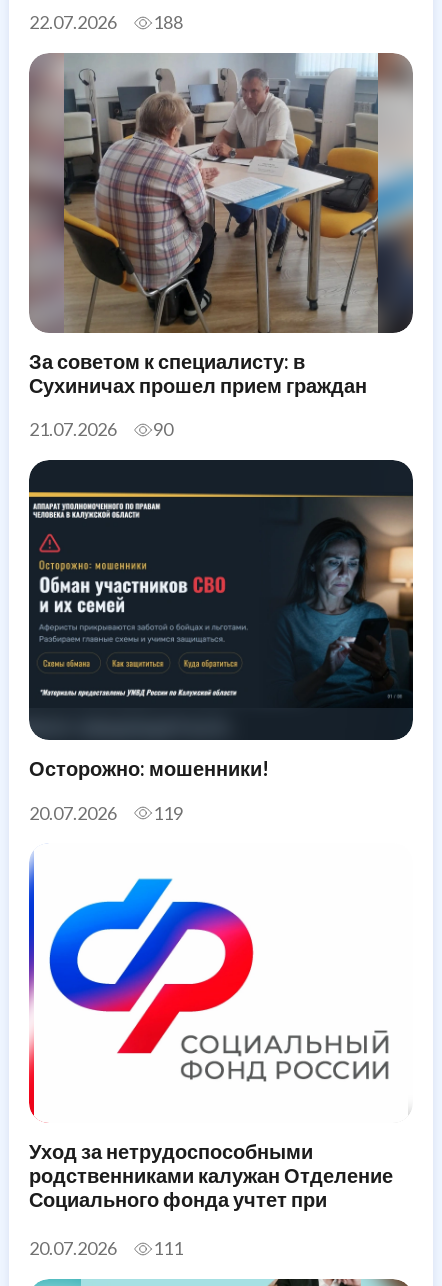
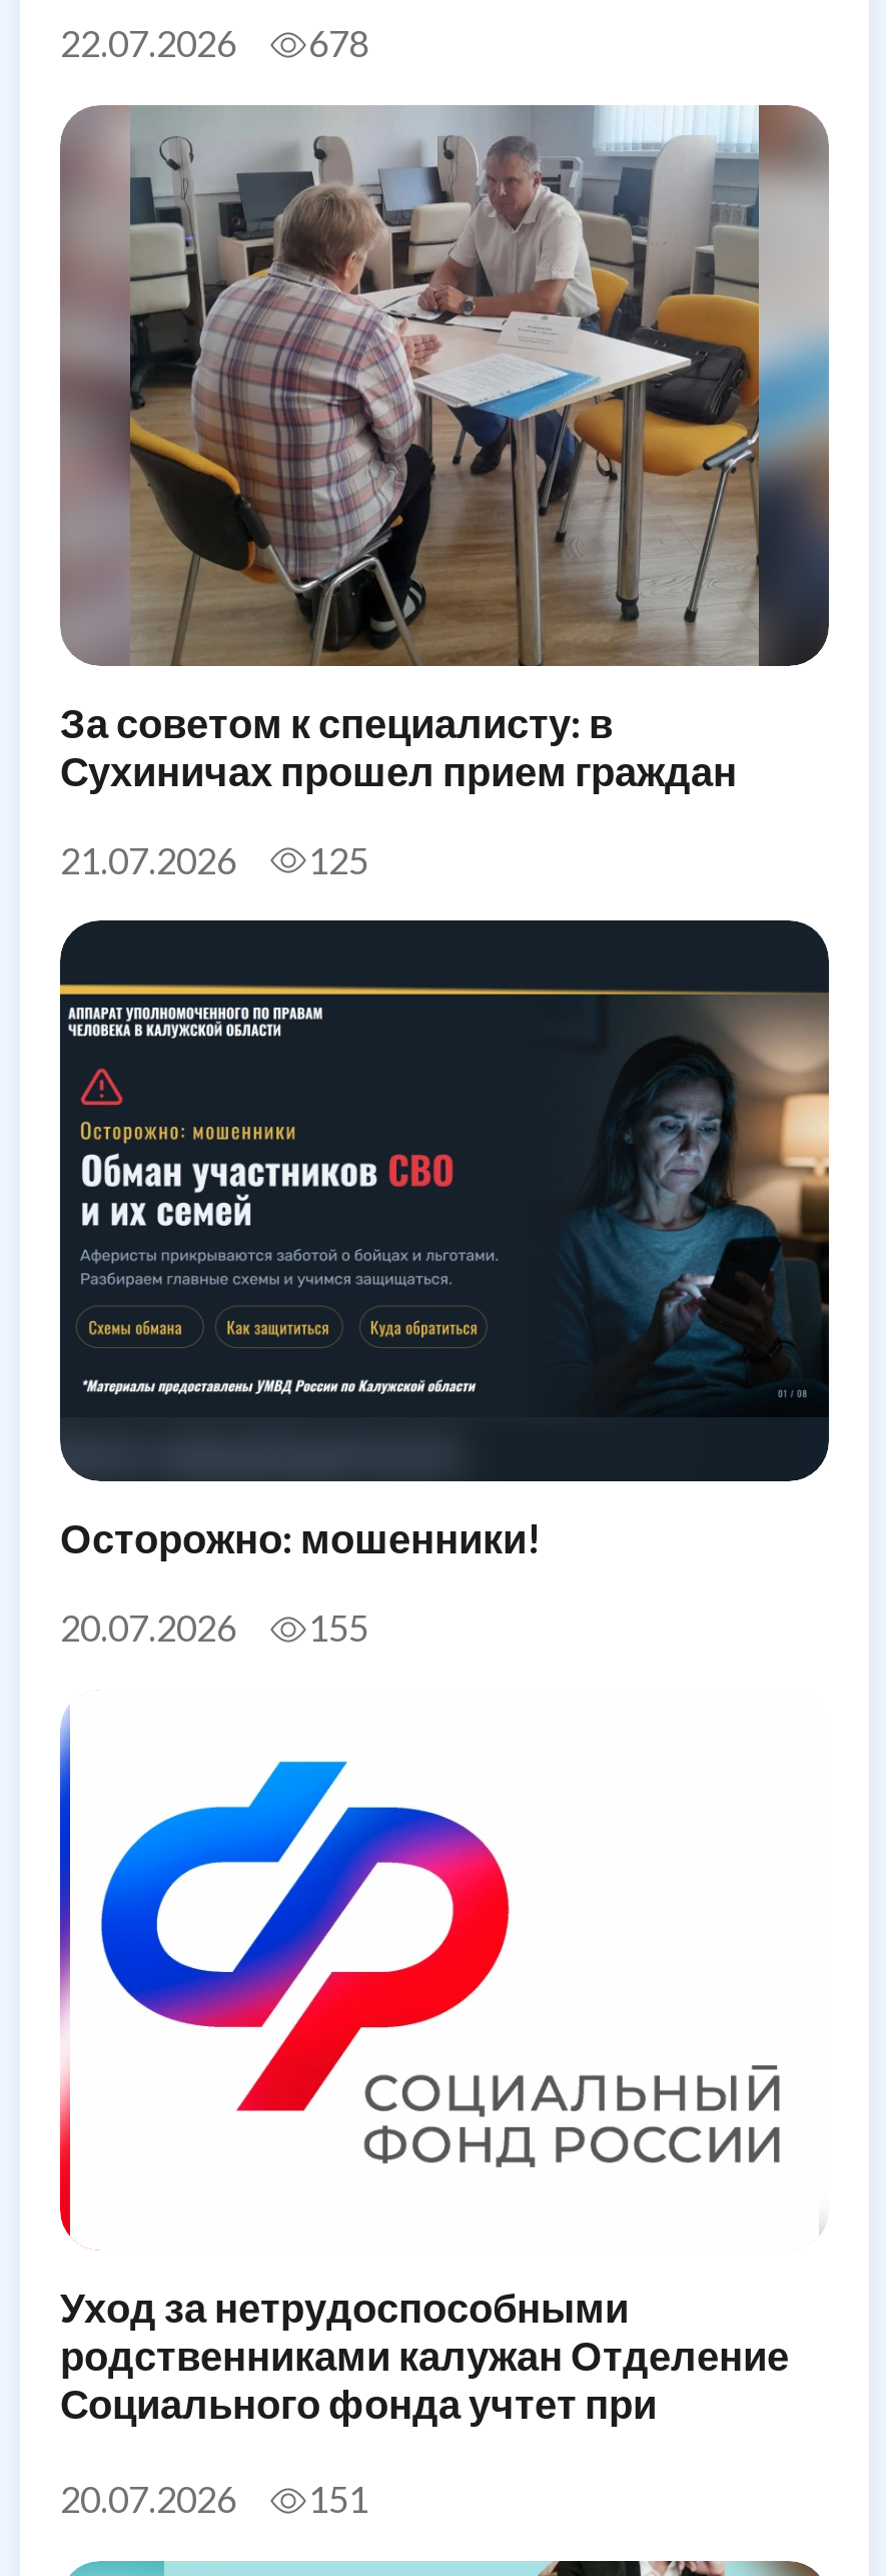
- 22.07.2026 188
+ 22.07.2026 678

- 21.07.2026 90
+ 21.07.2026 125

- 20.07.2026 119
+ 20.07.2026 155

- 20.07.2026 111
+ 20.07.2026 151
